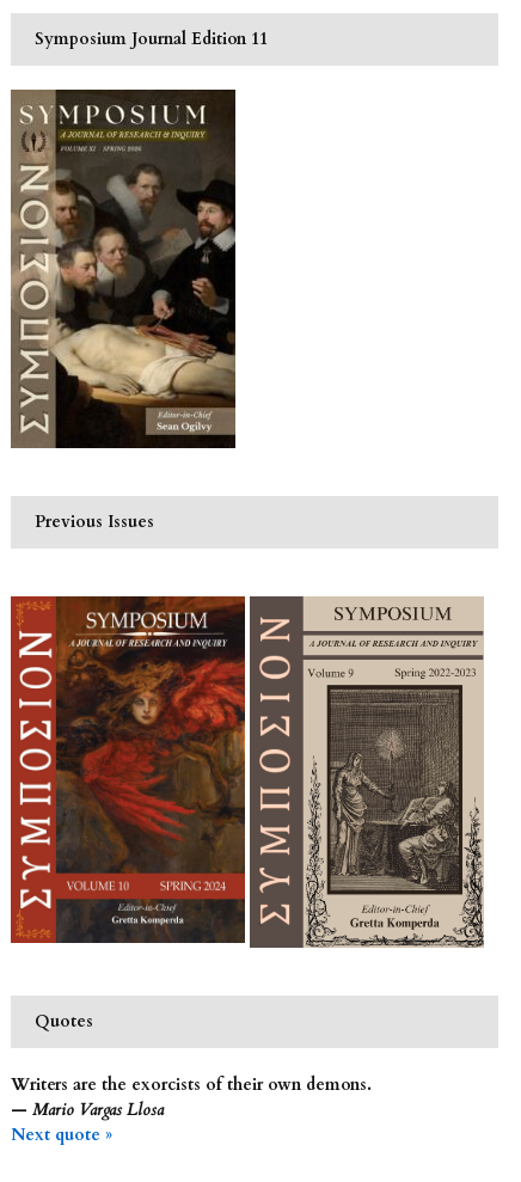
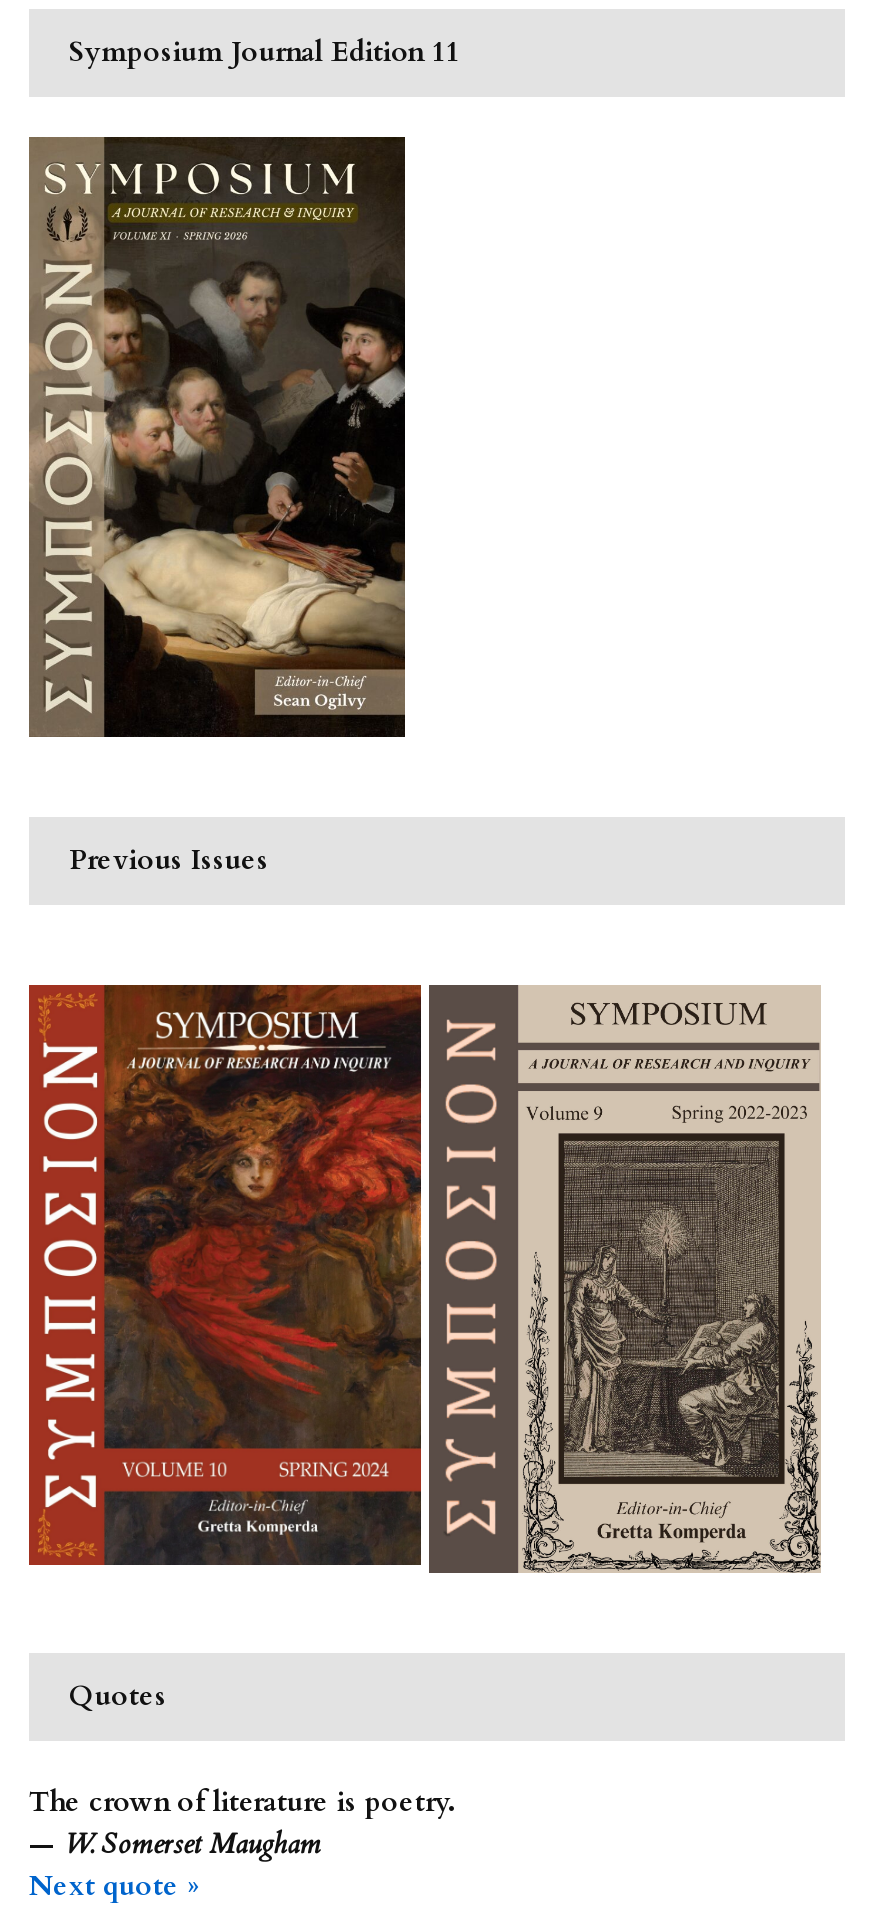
- Writers are the exorcists of their own demons.
- — Mario Vargas Llosa
+ The crown of literature is poetry.
+ — W. Somerset Maugham
